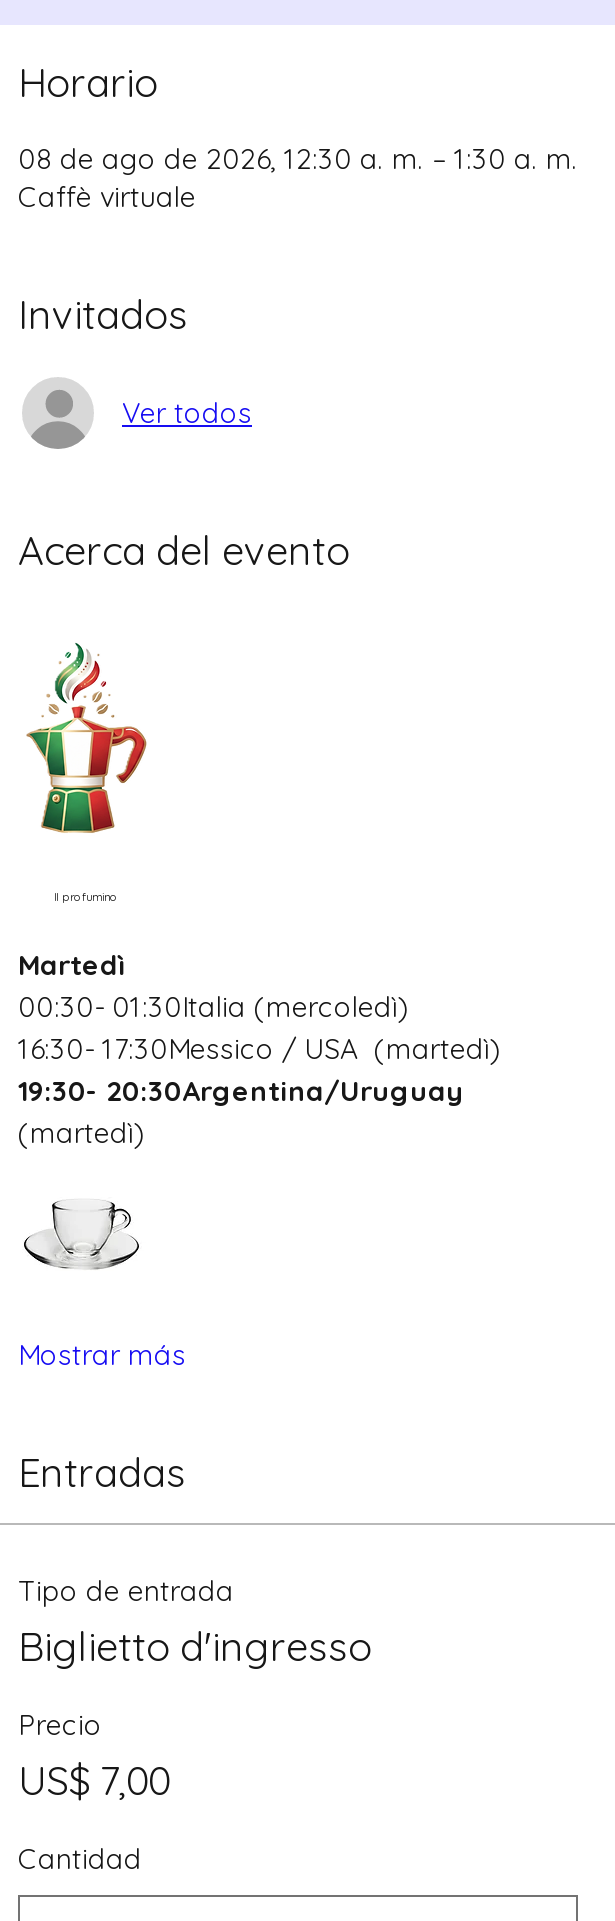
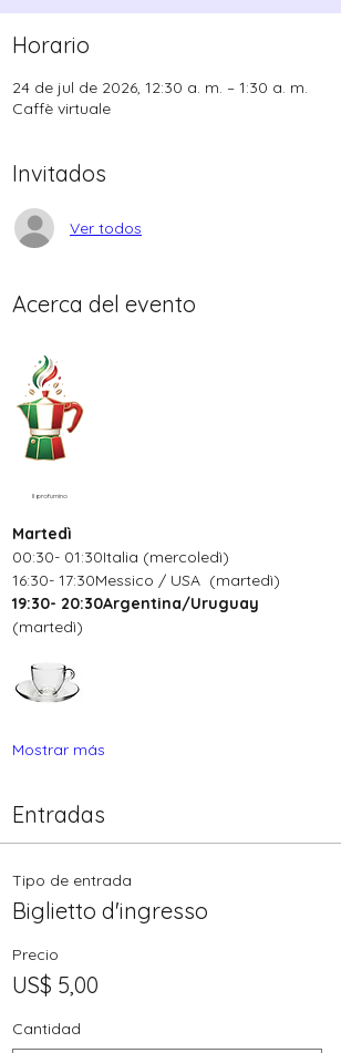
- 08 de ago de 2026, 12:30 a. m. – 1:30 a. m.
+ 24 de jul de 2026, 12:30 a. m. – 1:30 a. m.

- US$ 7,00
+ US$ 5,00
